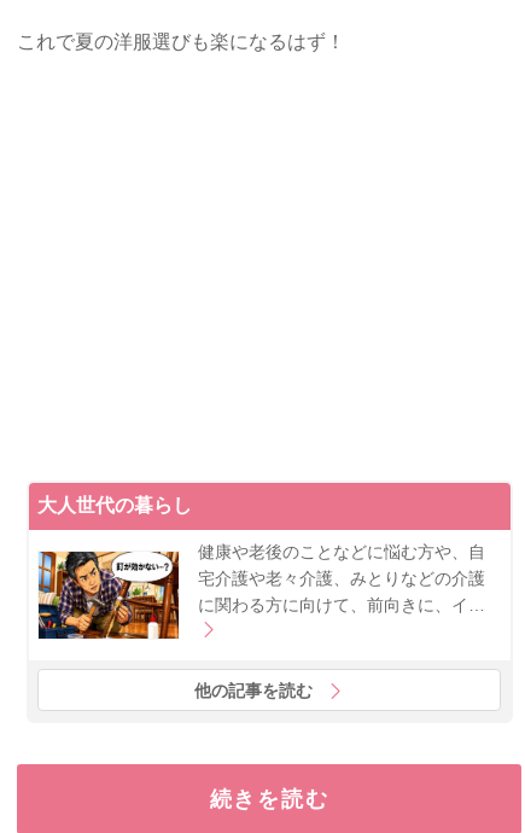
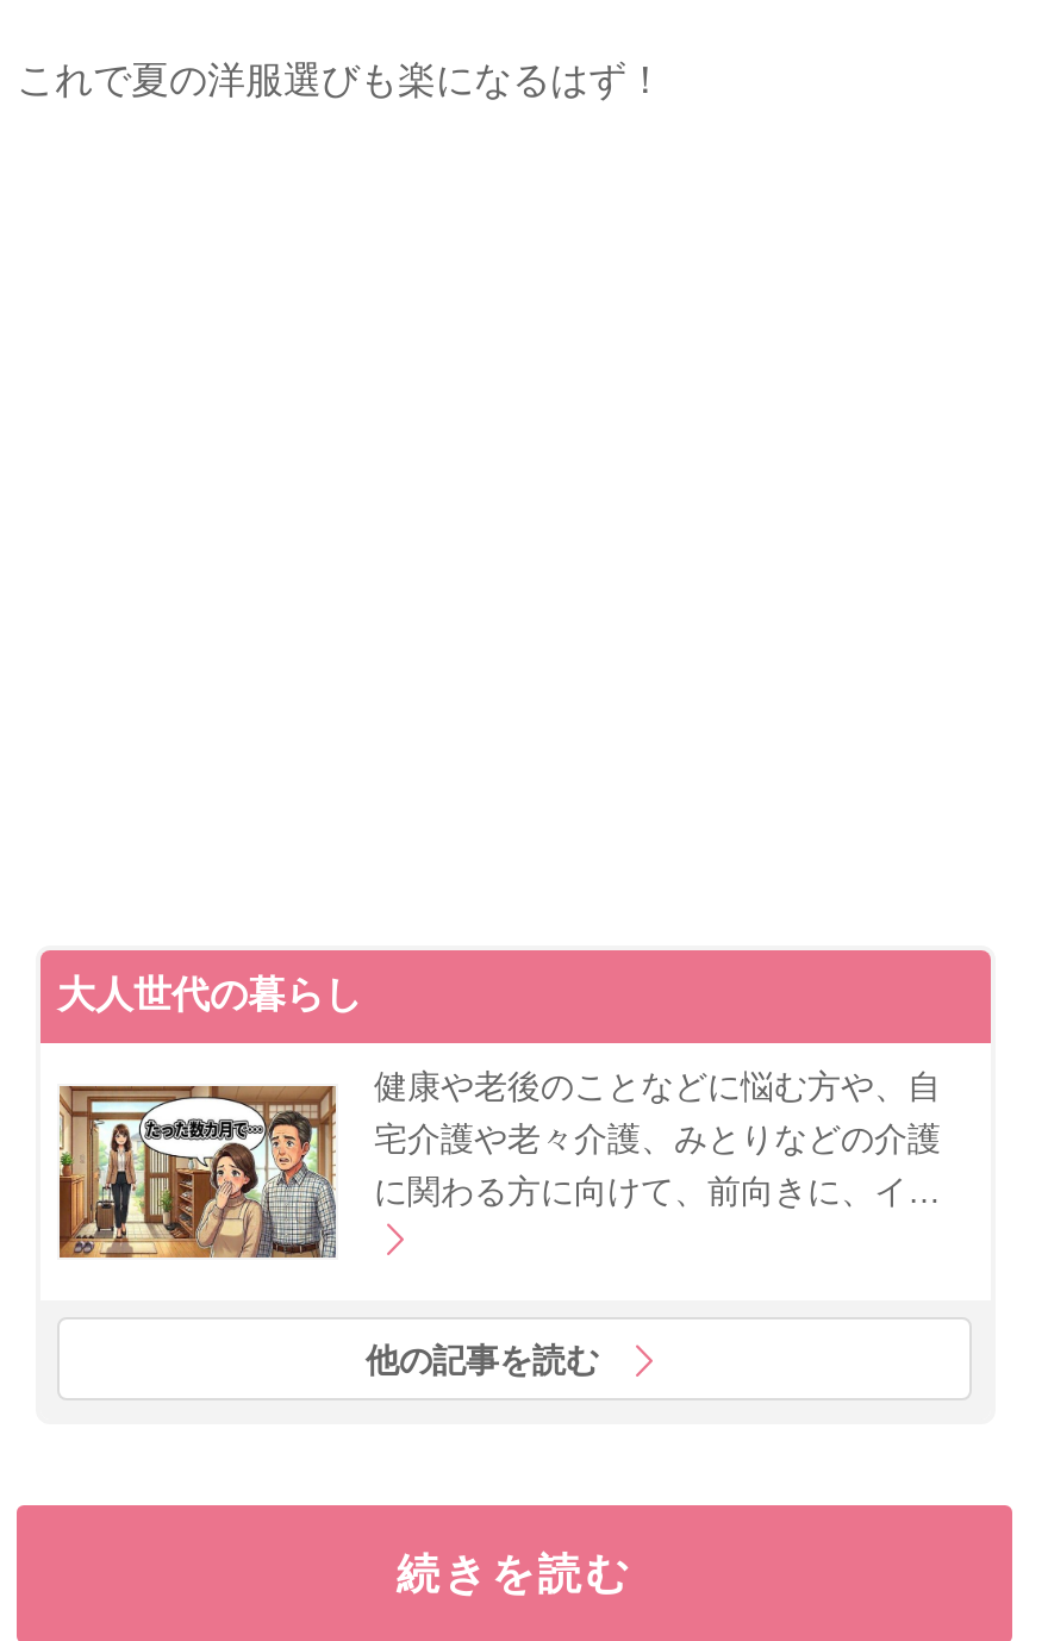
- [image]
+ [image]
